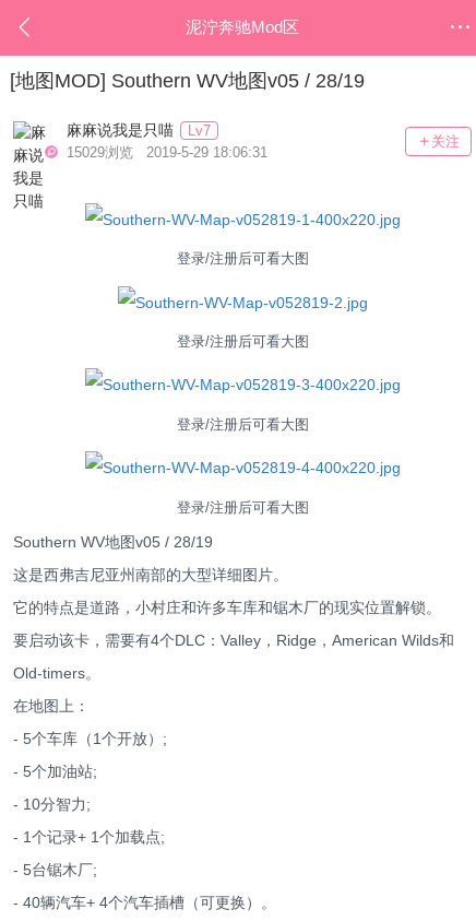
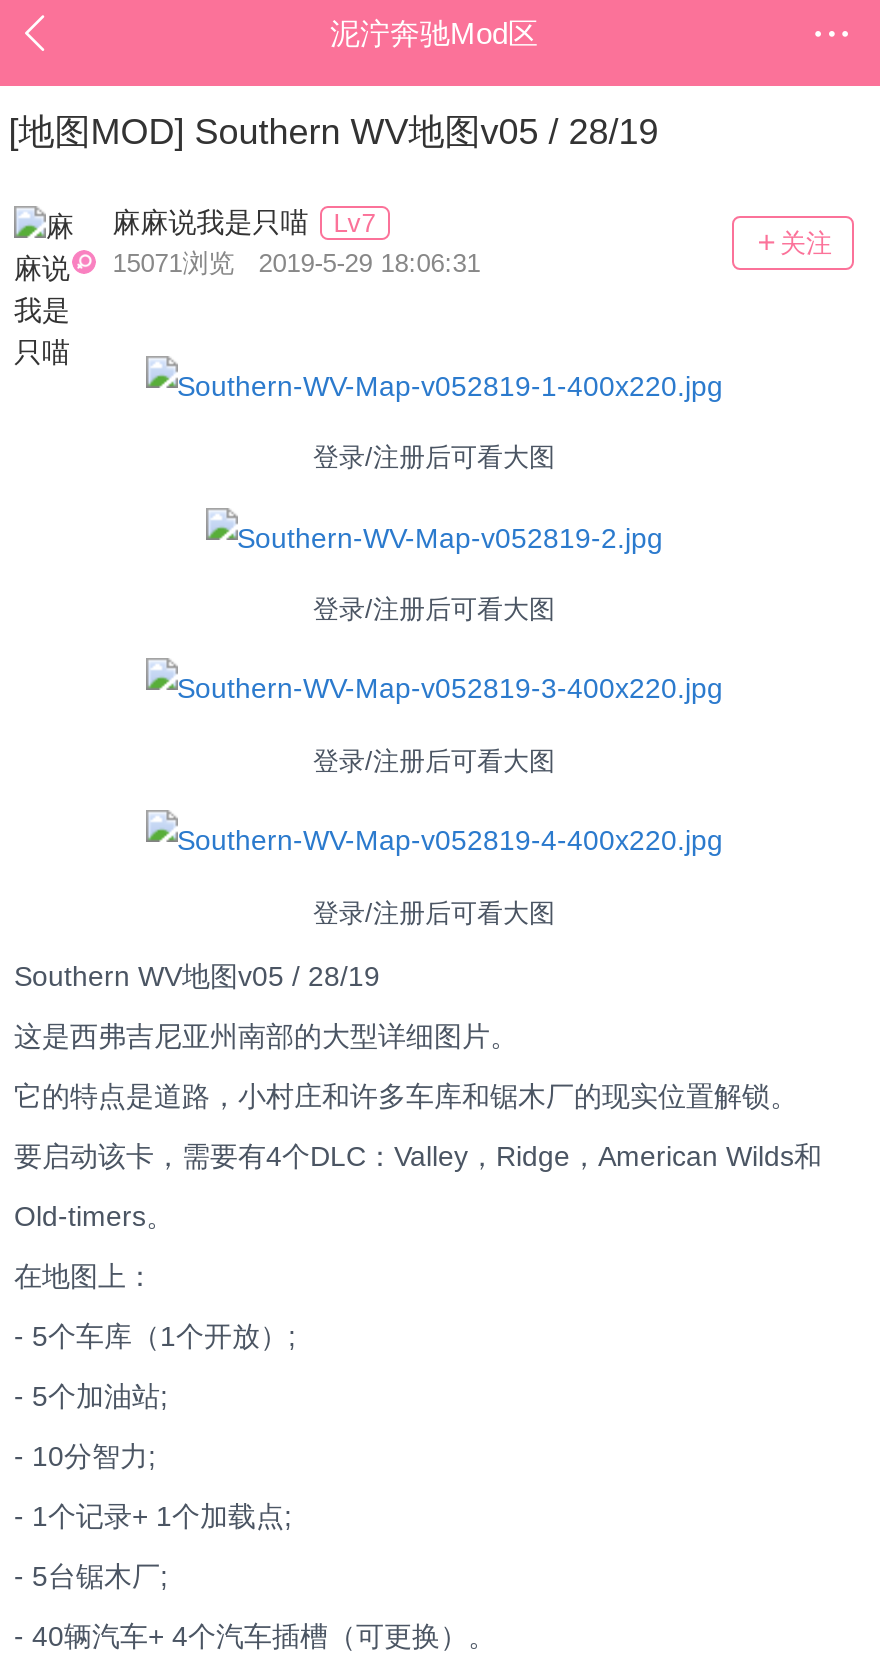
- 15029浏览 2019-5-29 18:06:31
+ 15071浏览 2019-5-29 18:06:31
